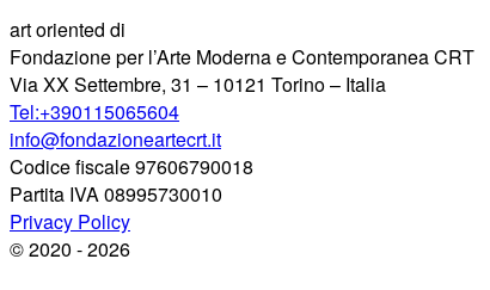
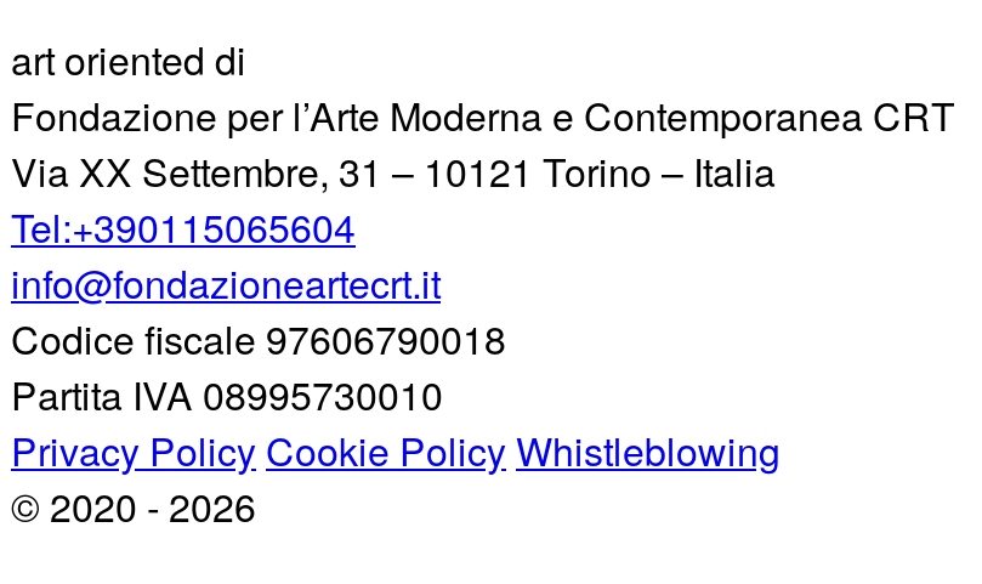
- Privacy Policy
+ Privacy Policy Cookie Policy Whistleblowing
